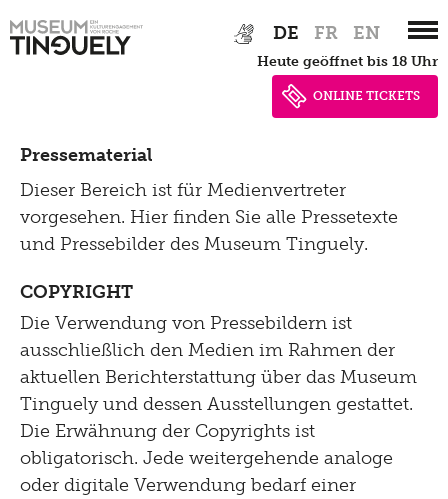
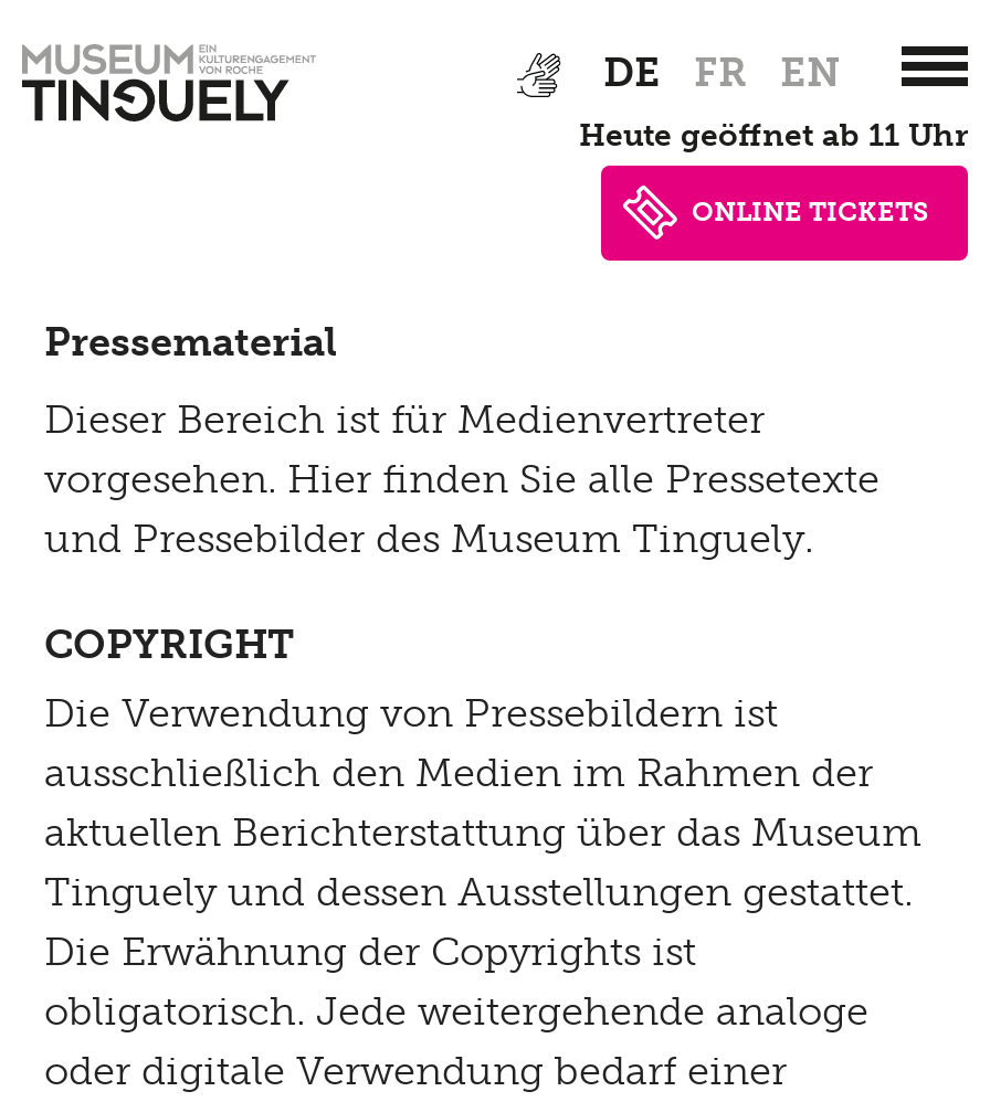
- heute geöffnet bis 18 Uhr
+ heute geöffnet ab 11 Uhr
